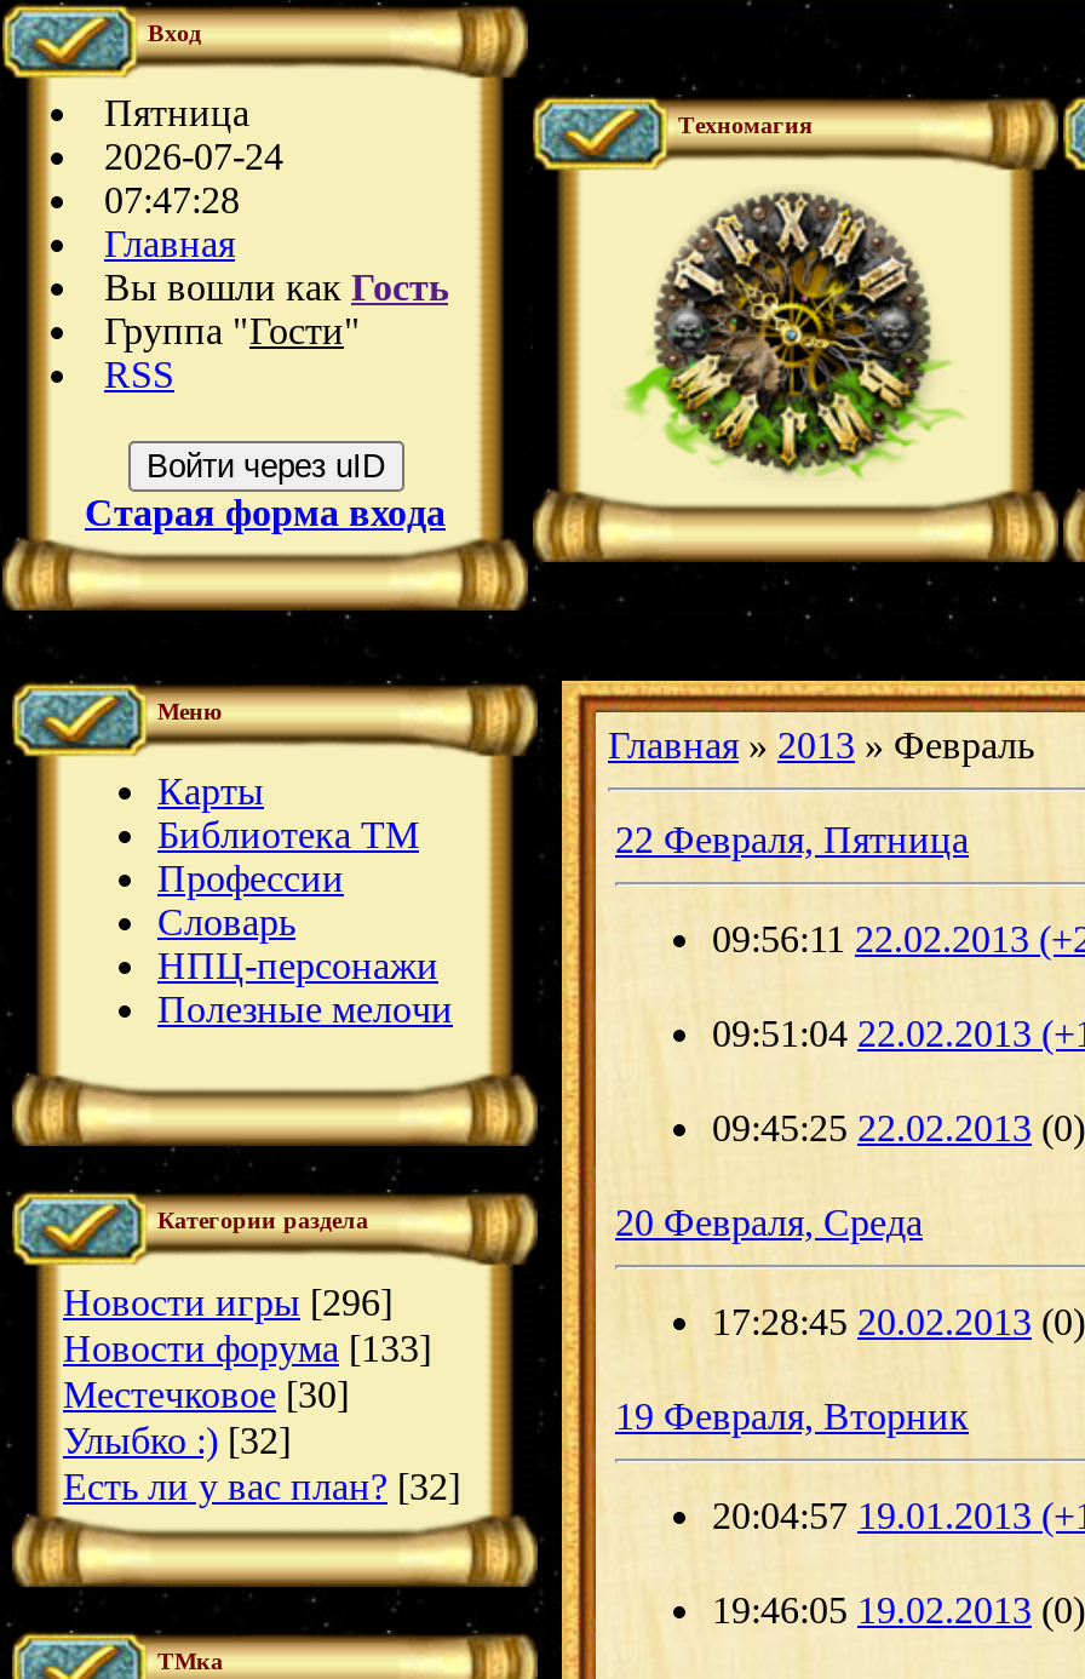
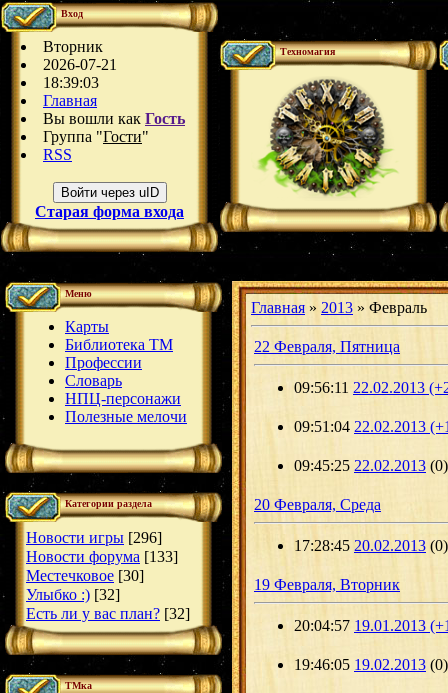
- Пятница
- 2026-07-24
- 07:47:28
+ Вторник
+ 2026-07-21
+ 18:39:03
